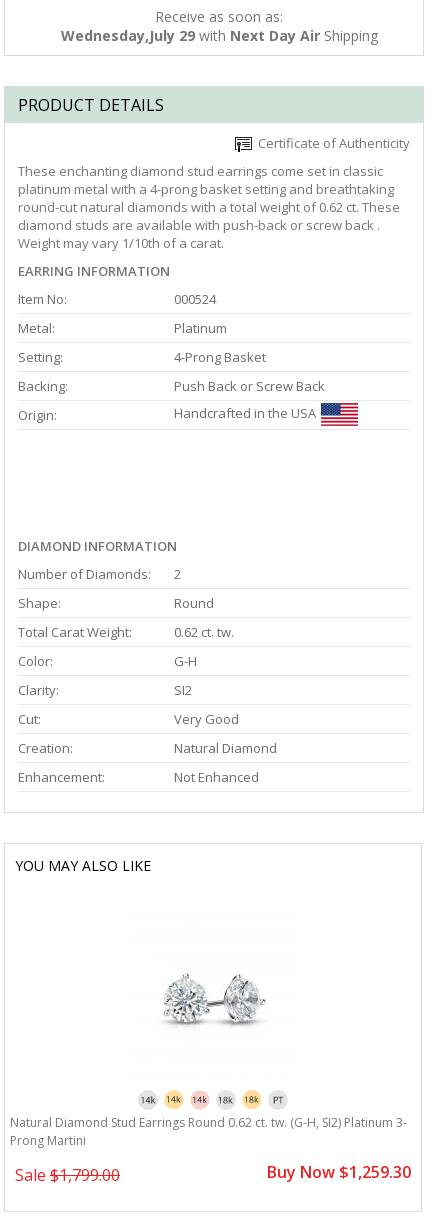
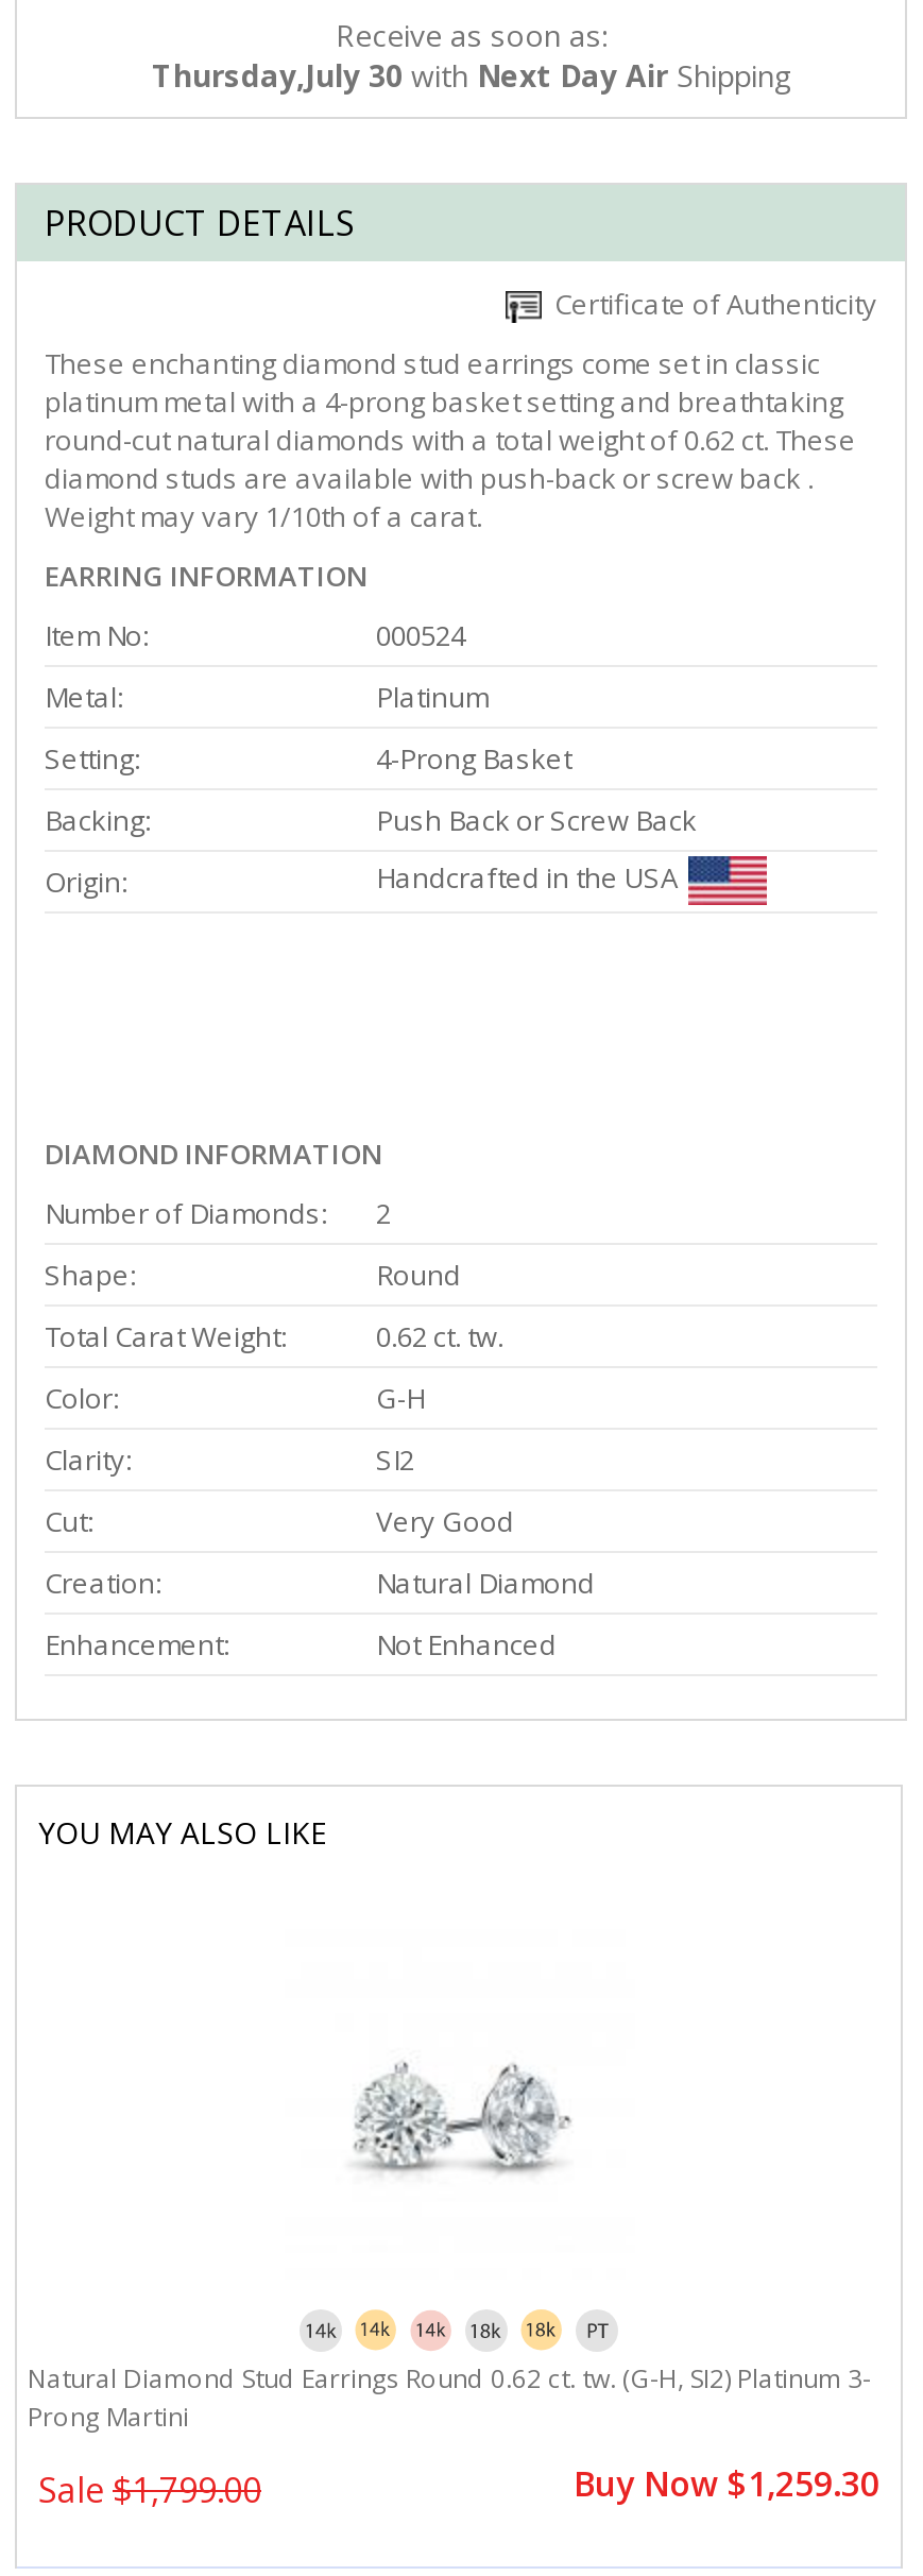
- Wednesday,July 29 with Next Day Air Shipping
+ Thursday,July 30 with Next Day Air Shipping
